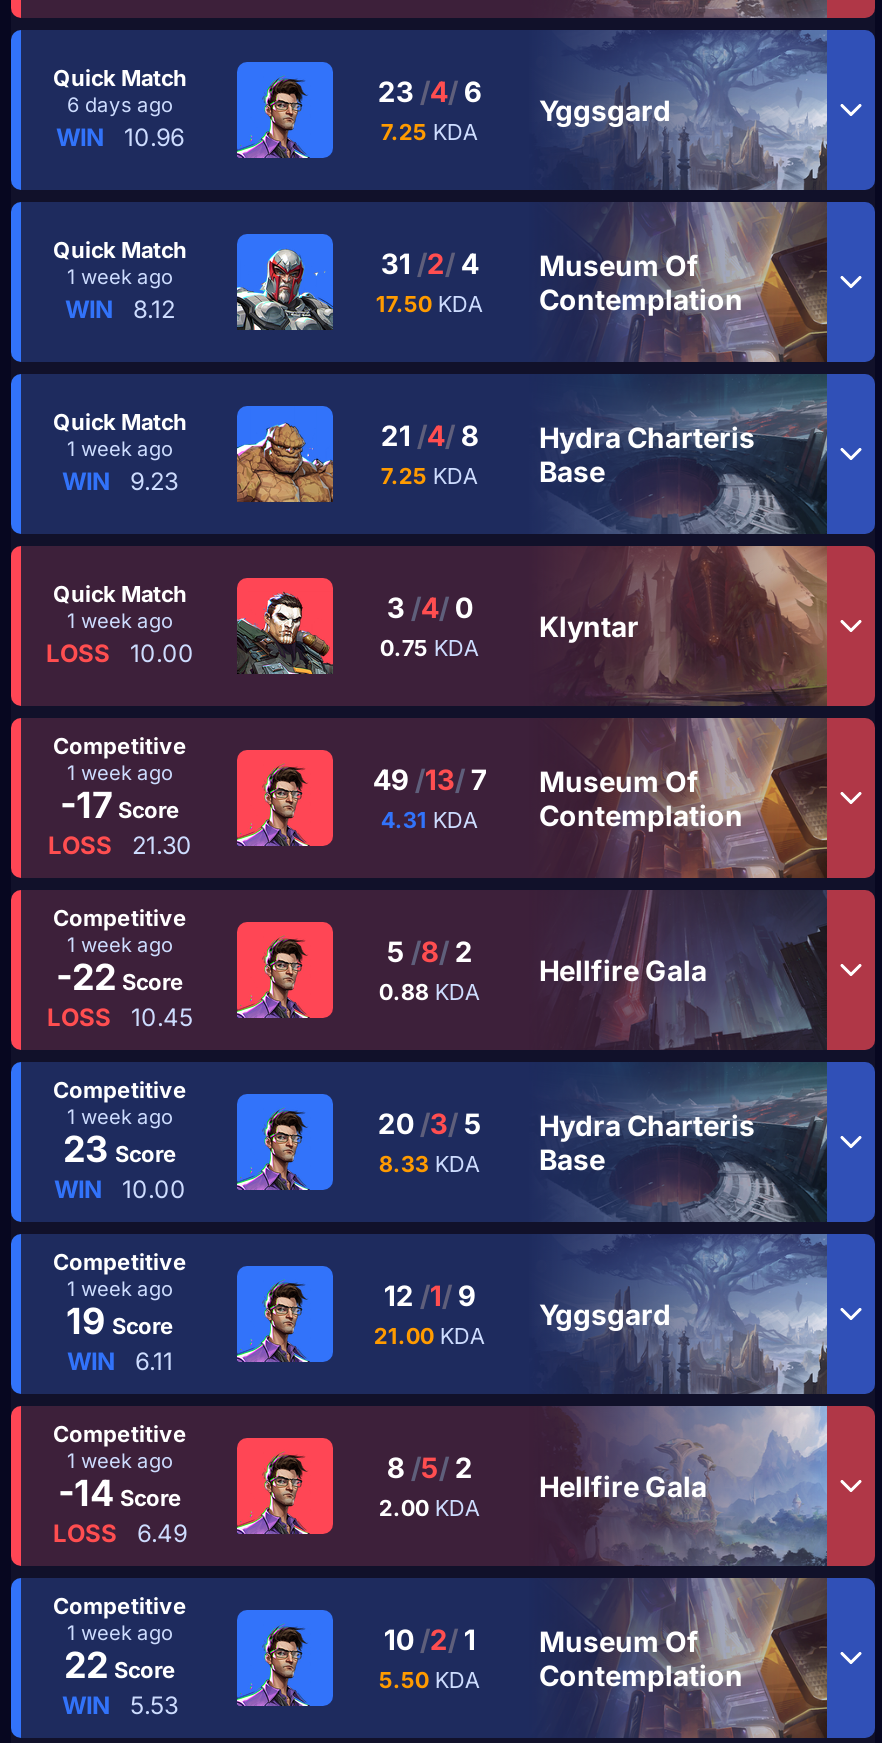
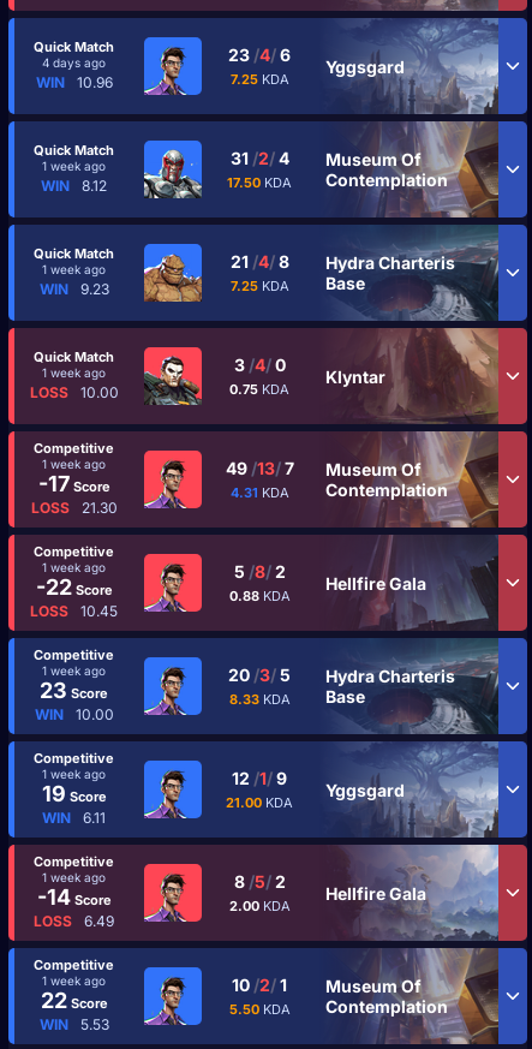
- 6 days ago
+ 4 days ago
